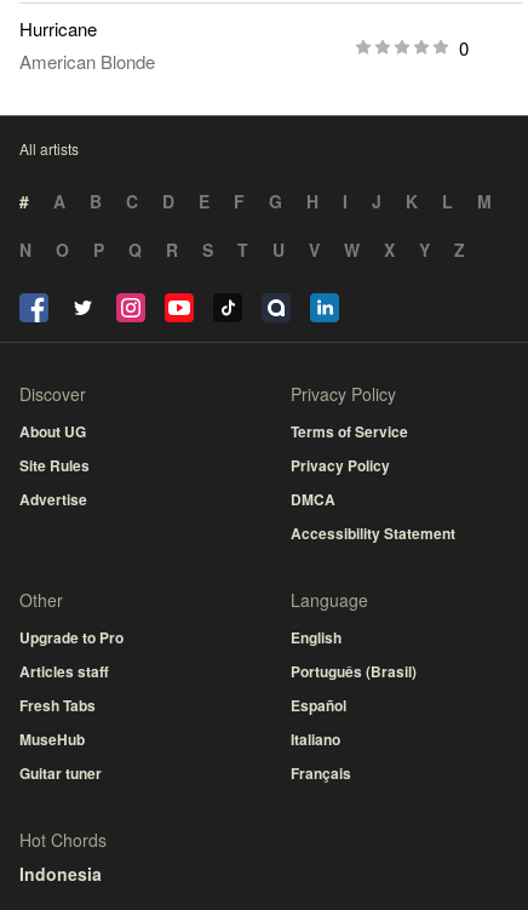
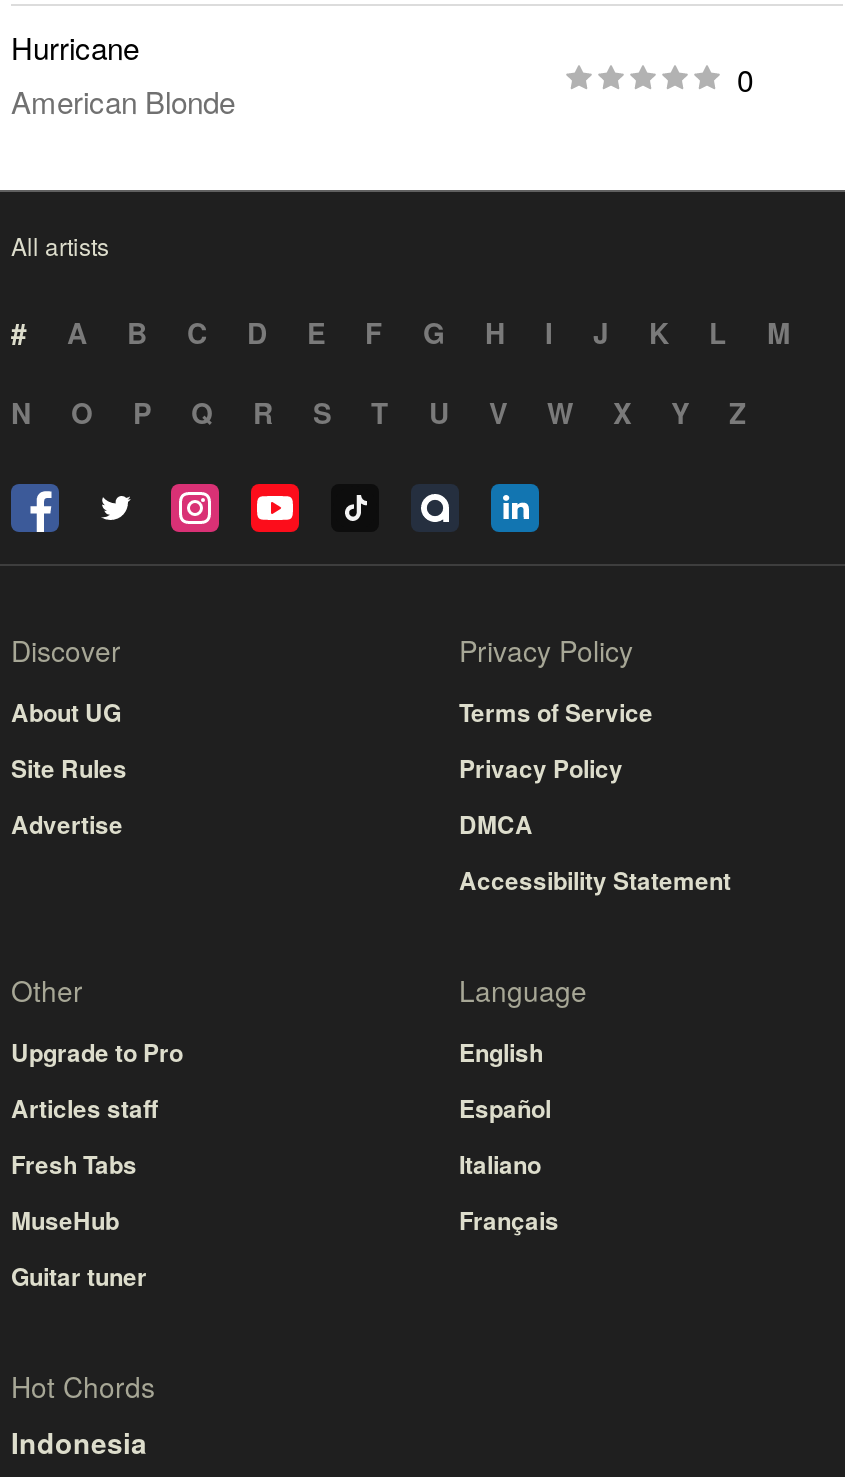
- Português (Brasil)

moved up: Español | Italiano | Français
